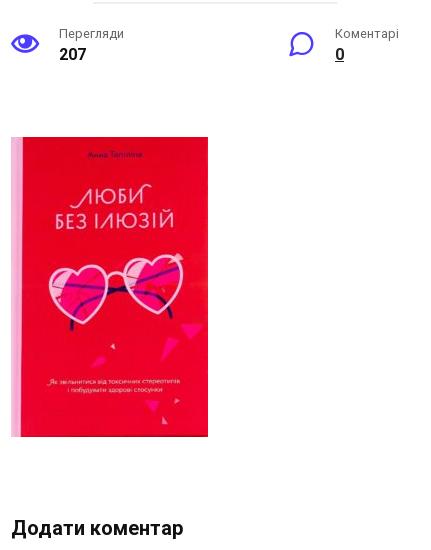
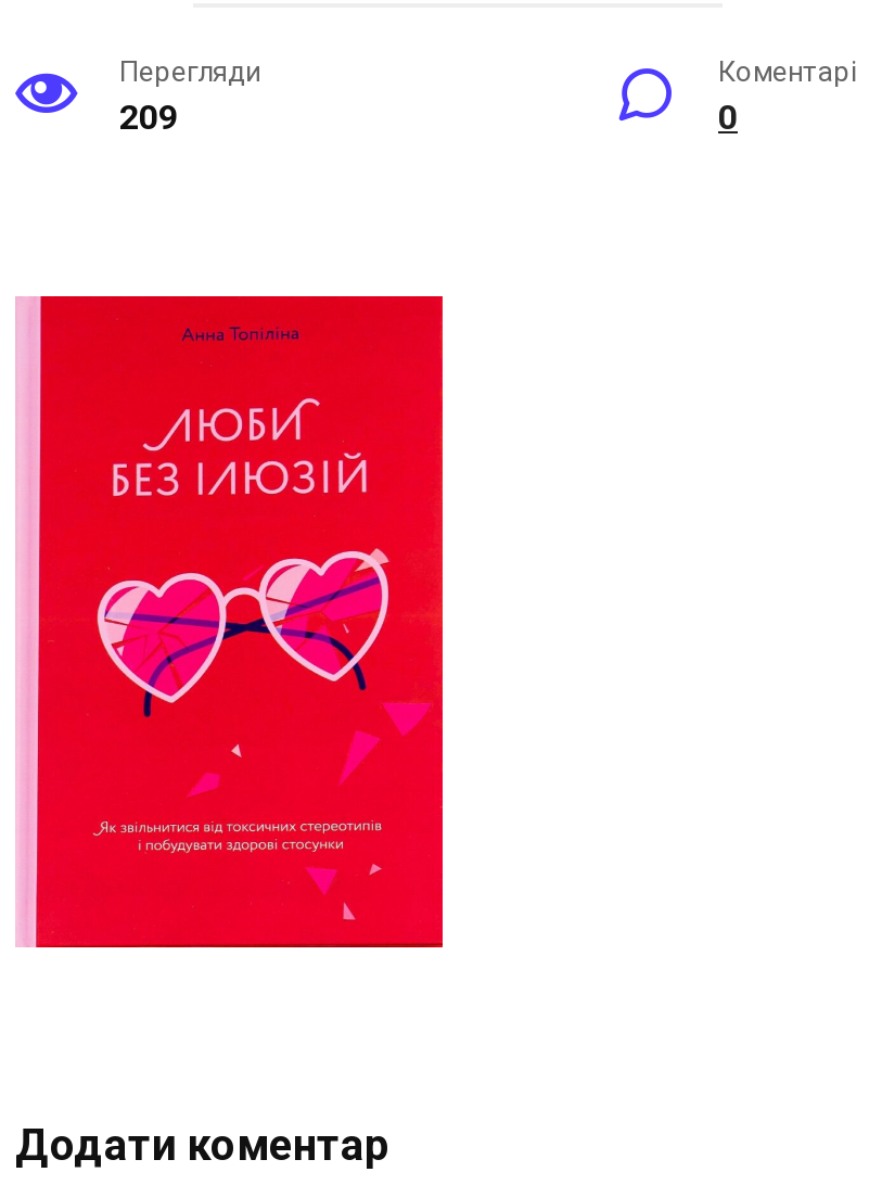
- 207
+ 209
